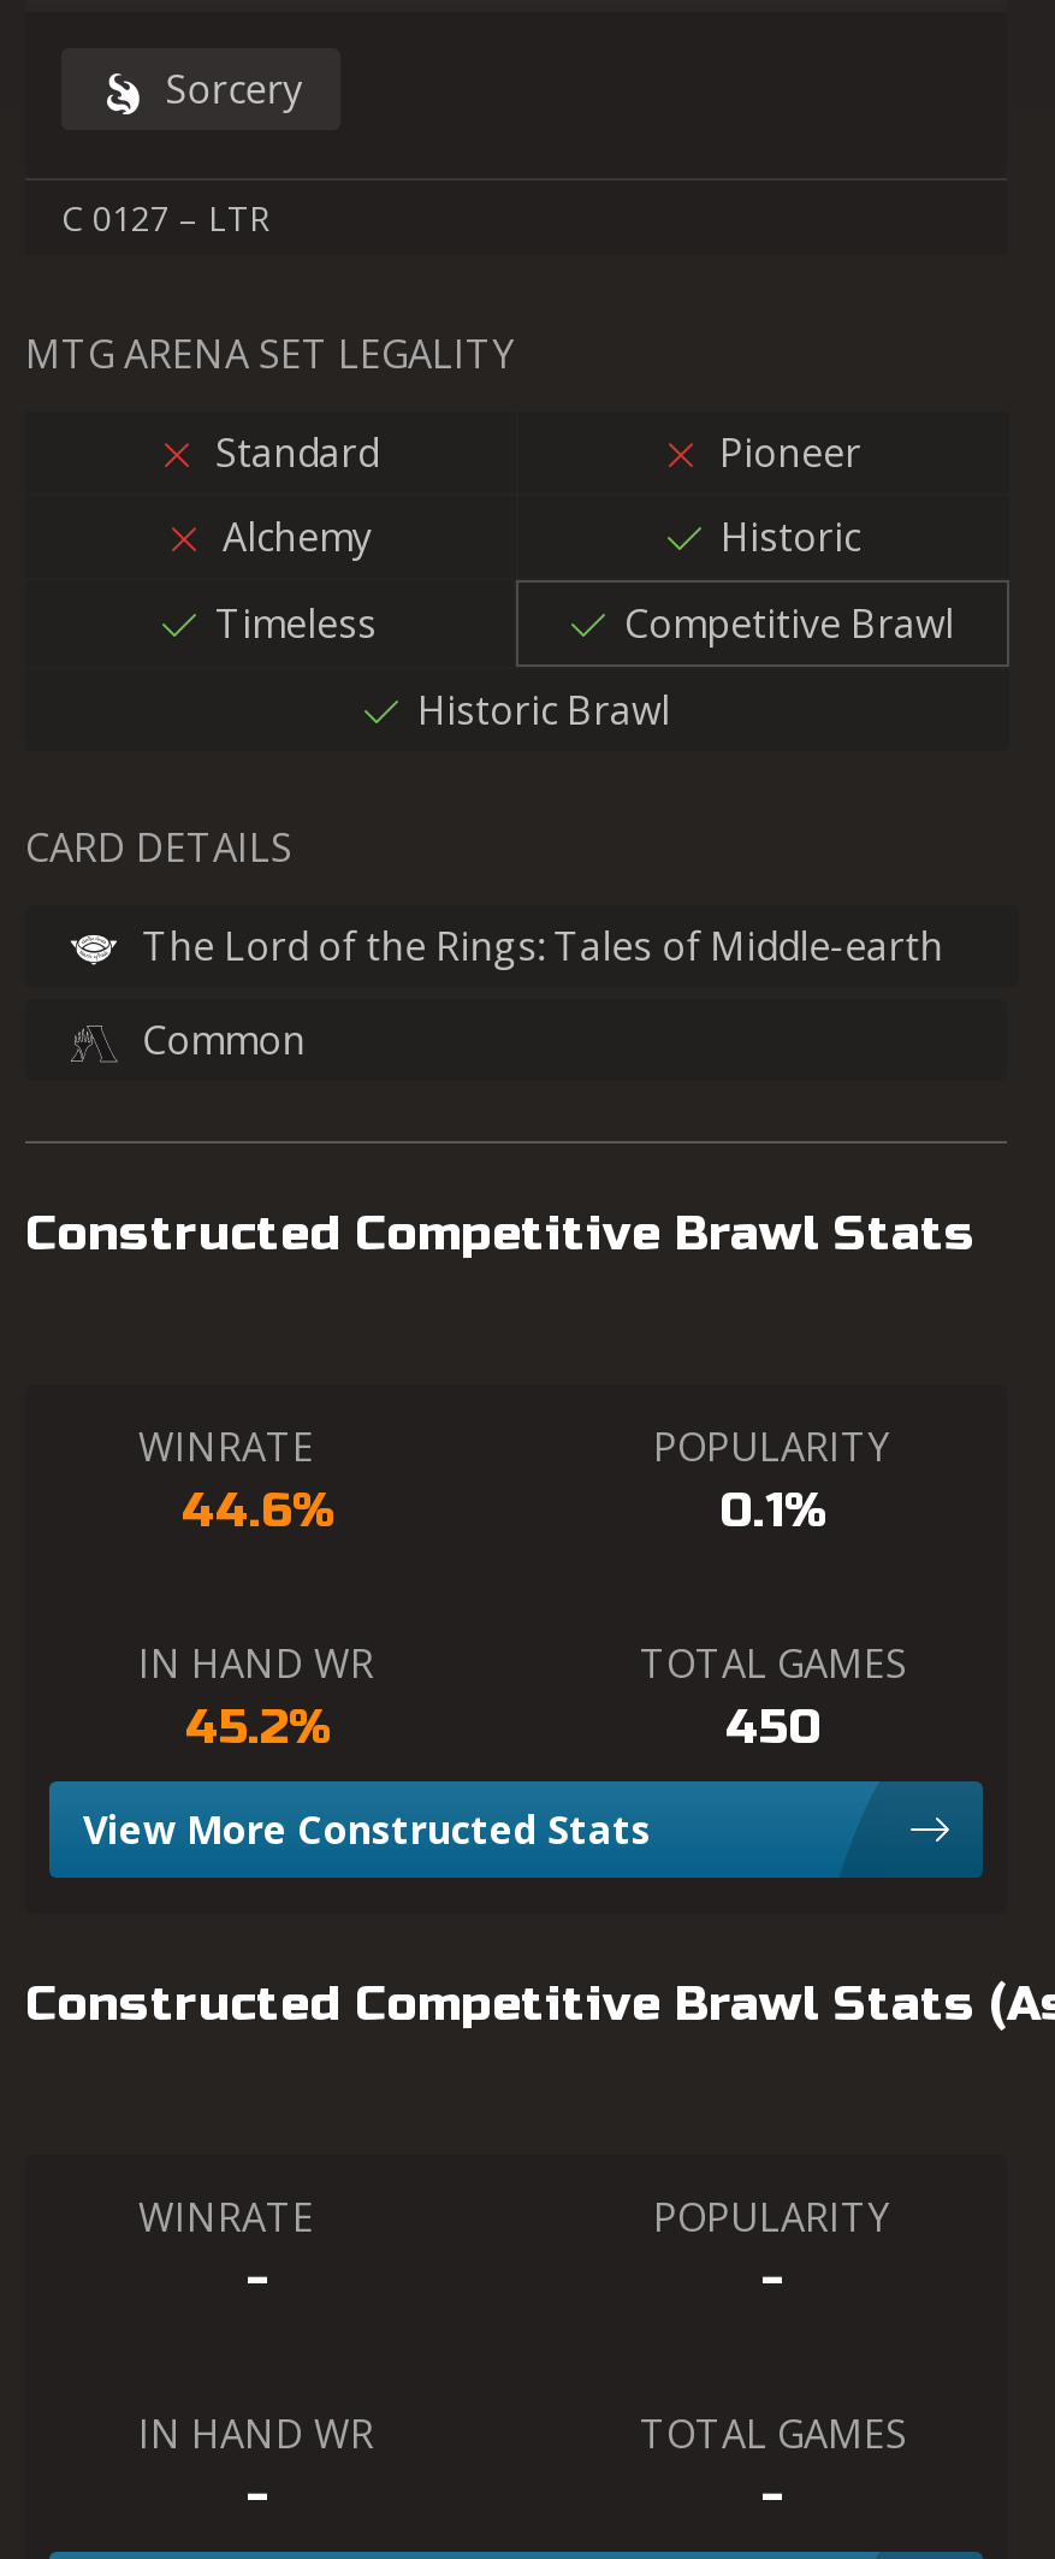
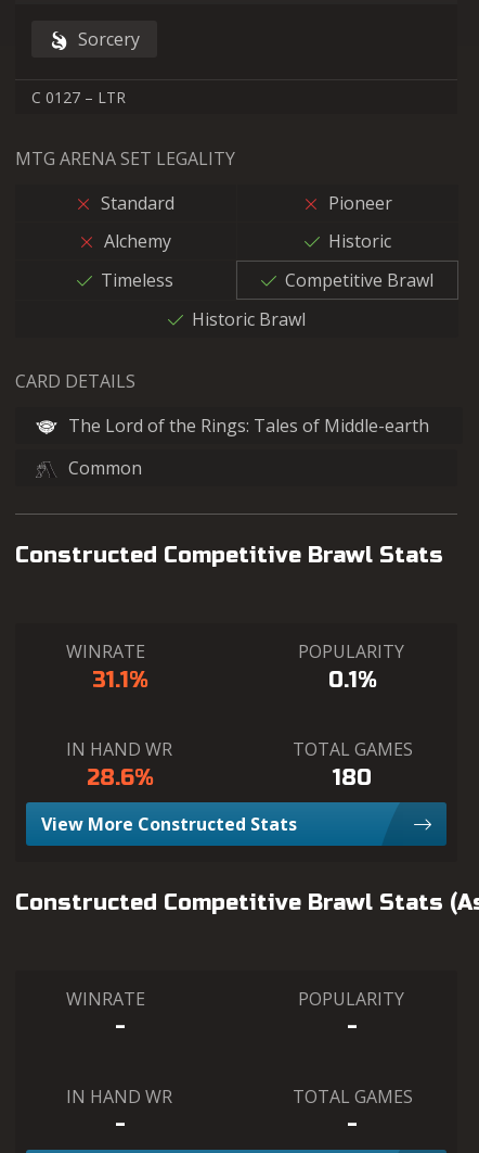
- 44.6%
+ 31.1%

- 45.2%
+ 28.6%

- 450
+ 180
